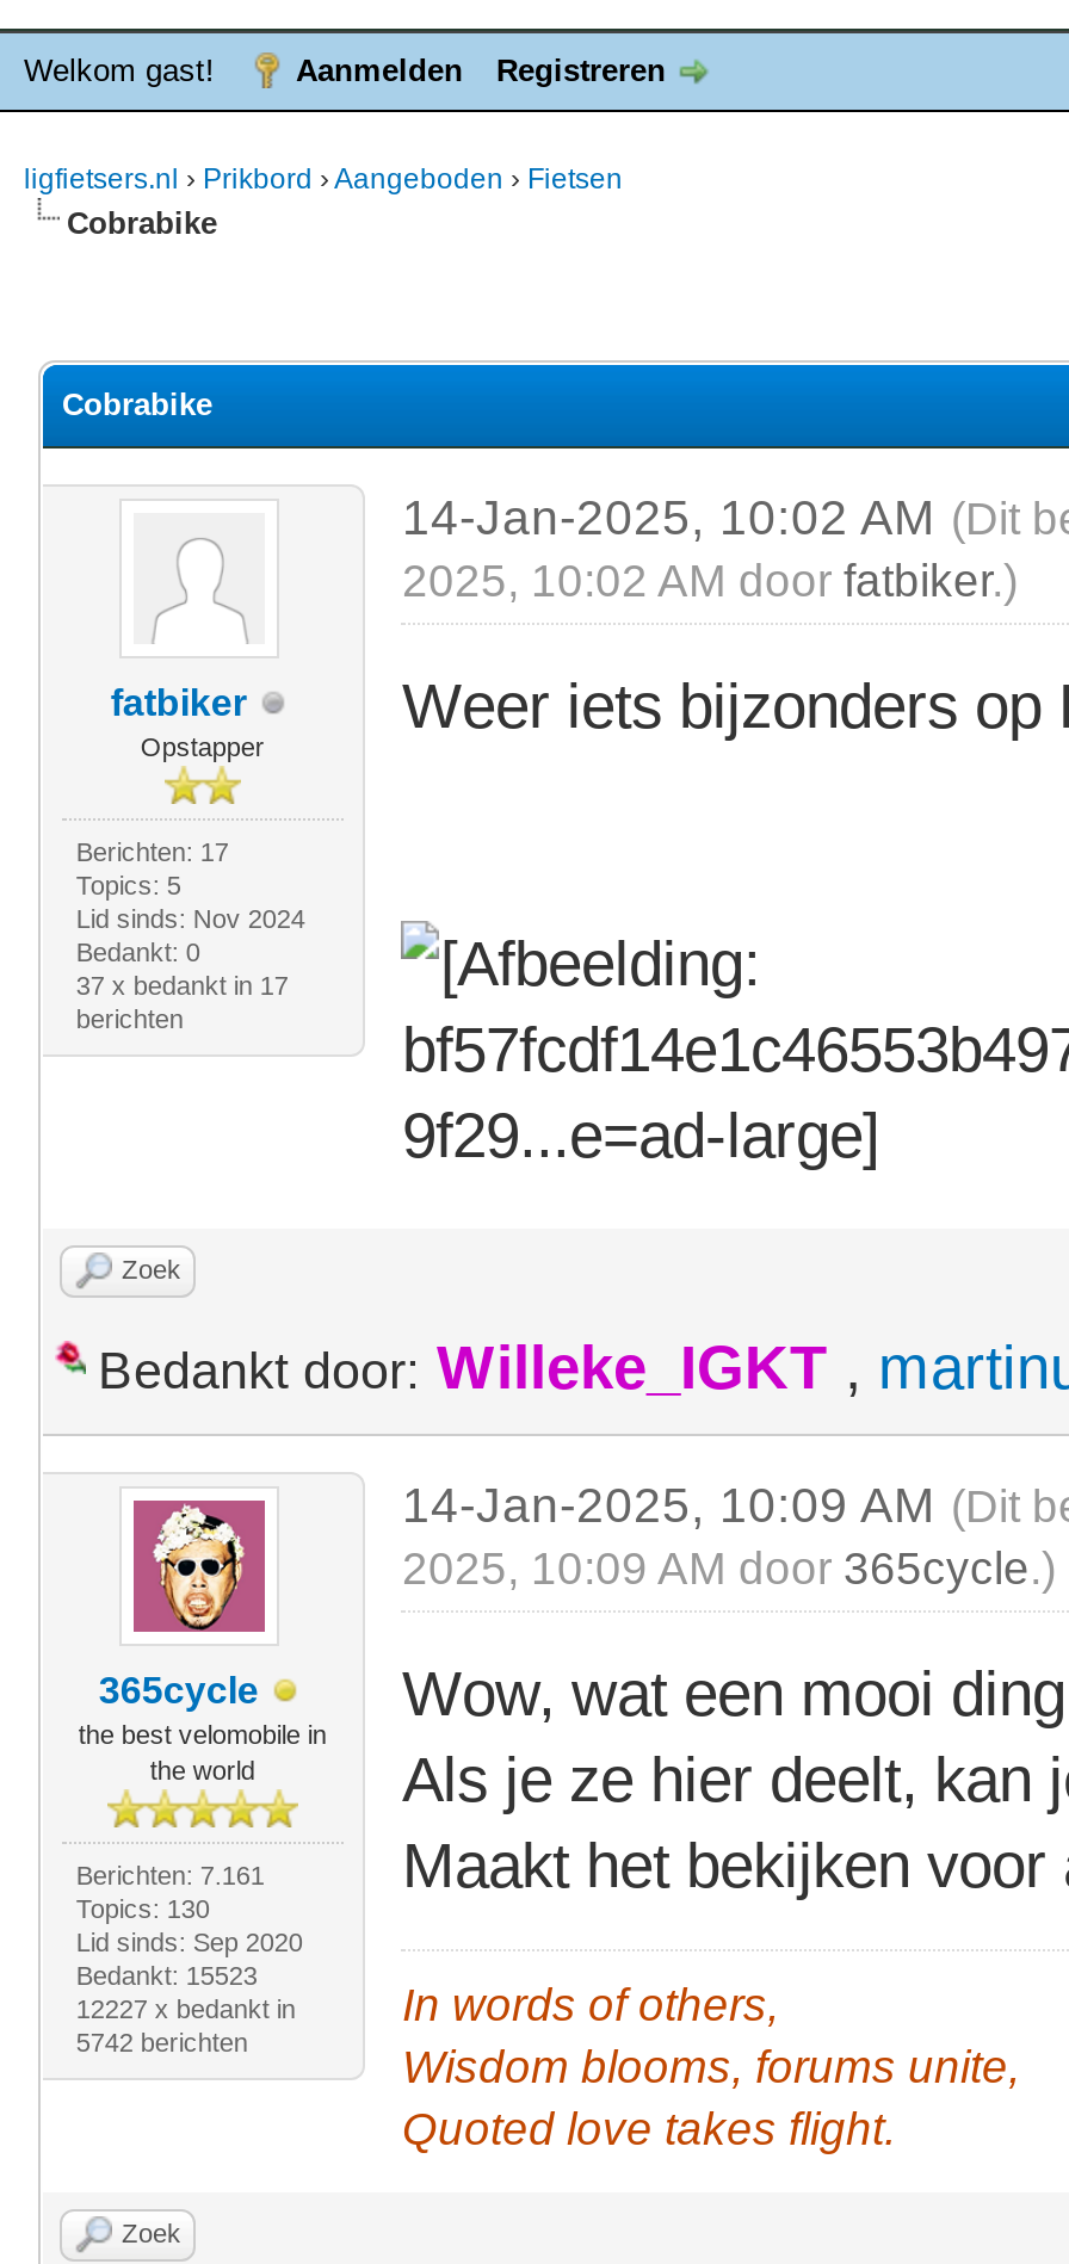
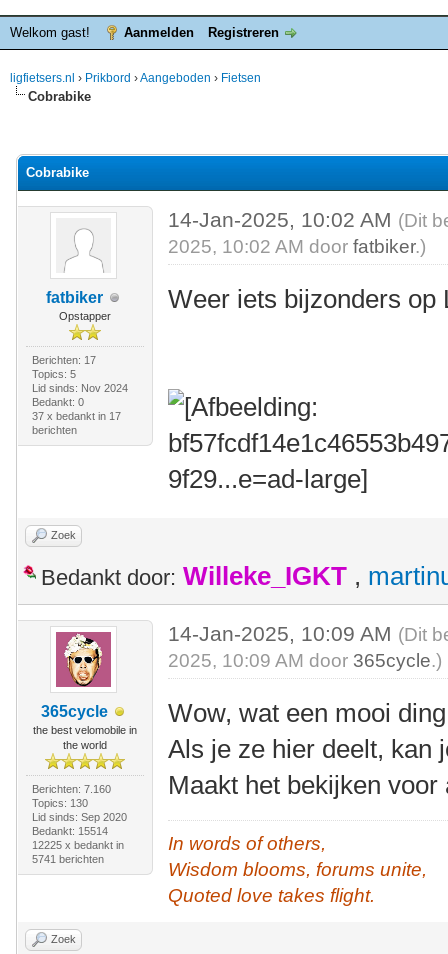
- Berichten: 7.161
+ Berichten: 7.160

- Bedankt: 15523
+ Bedankt: 15514

- 12227 x bedankt in
+ 12225 x bedankt in

- 5742 berichten
+ 5741 berichten
